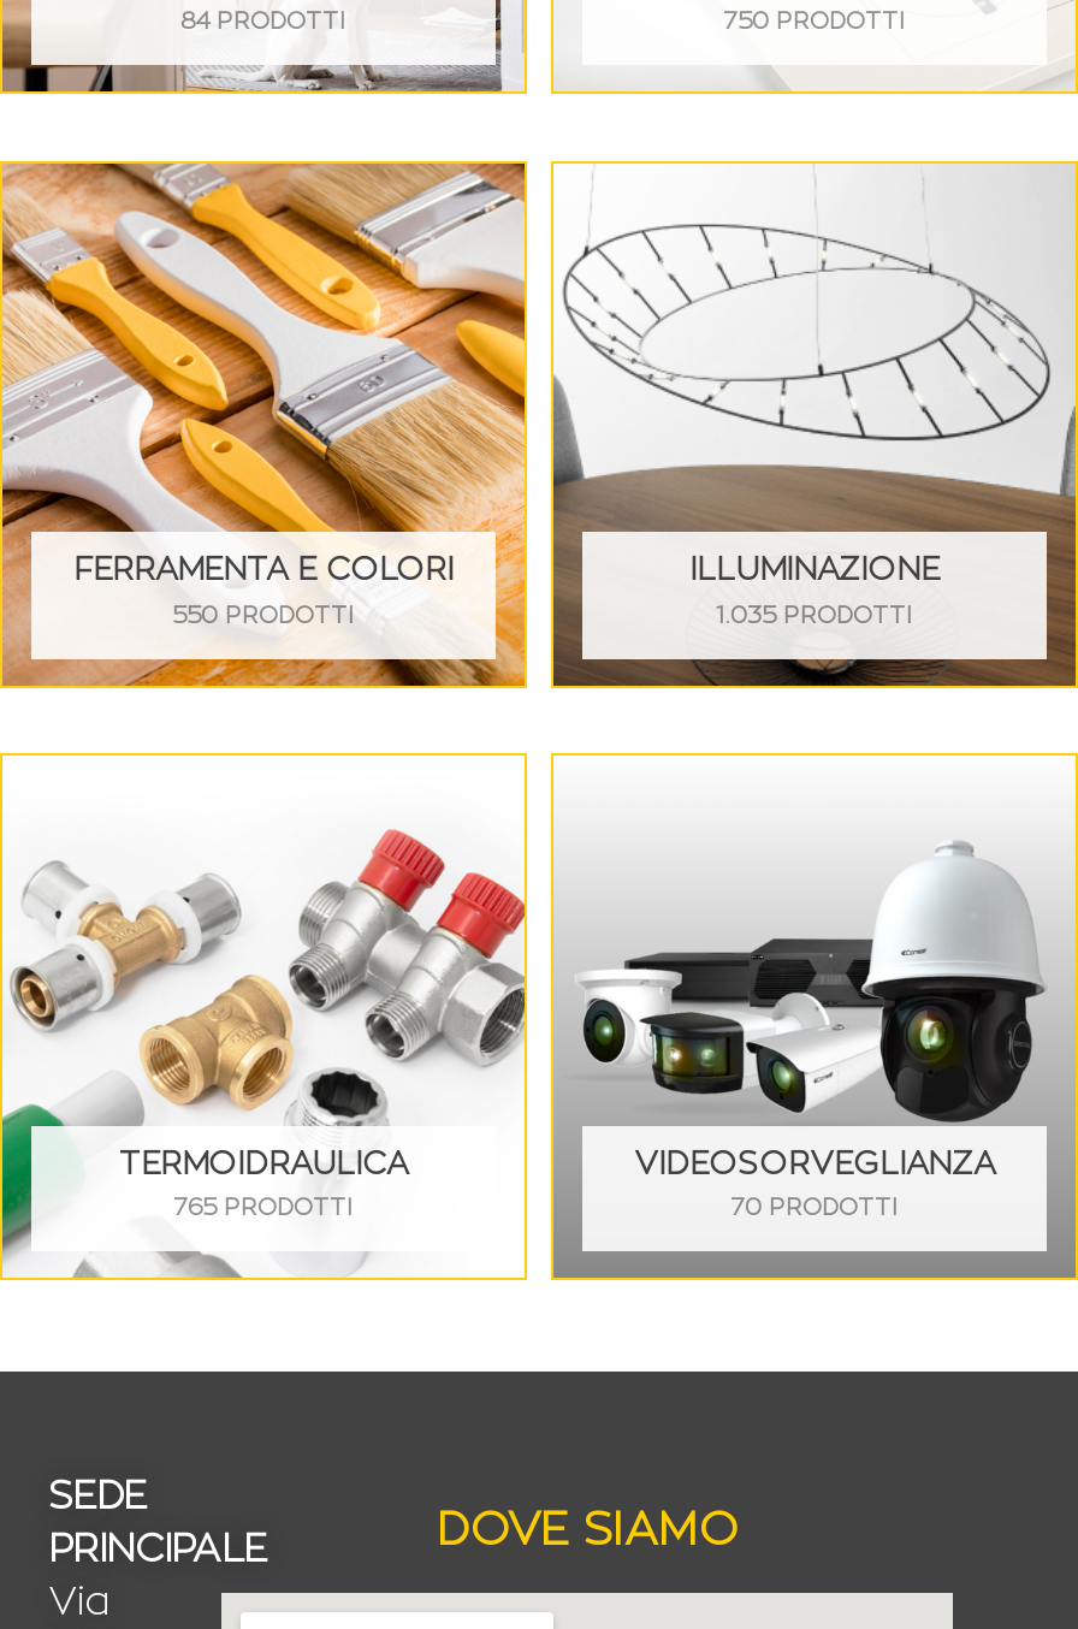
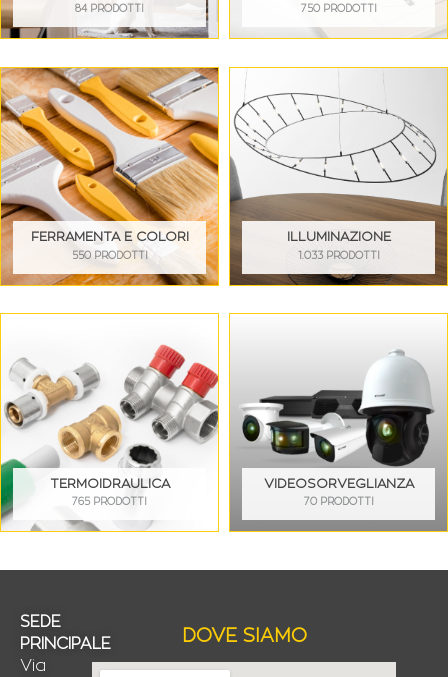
- 1.035 PRODOTTI
+ 1.033 PRODOTTI
